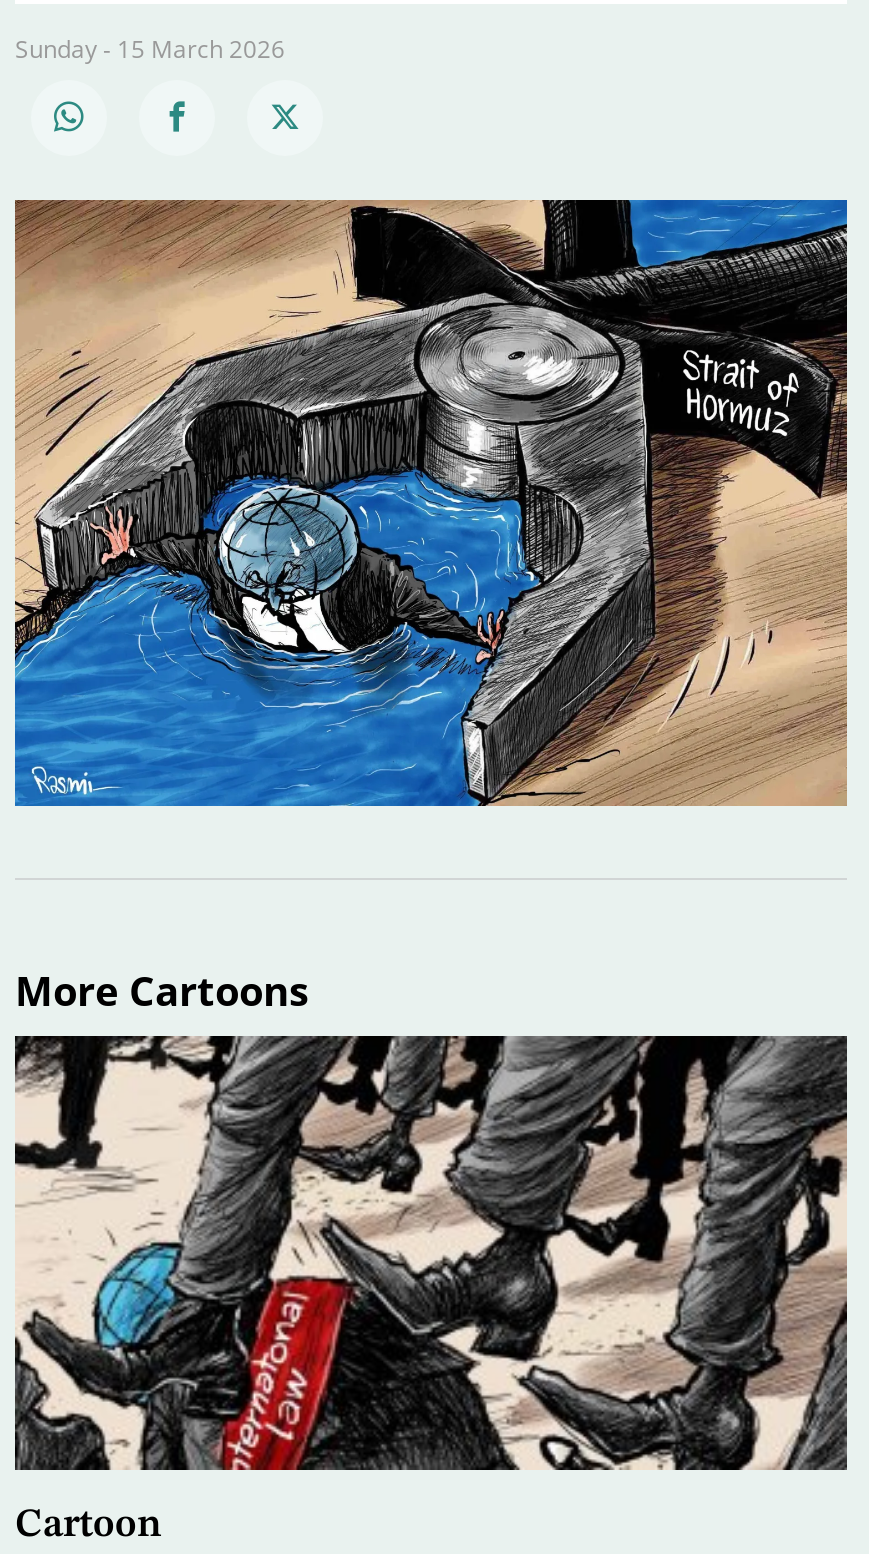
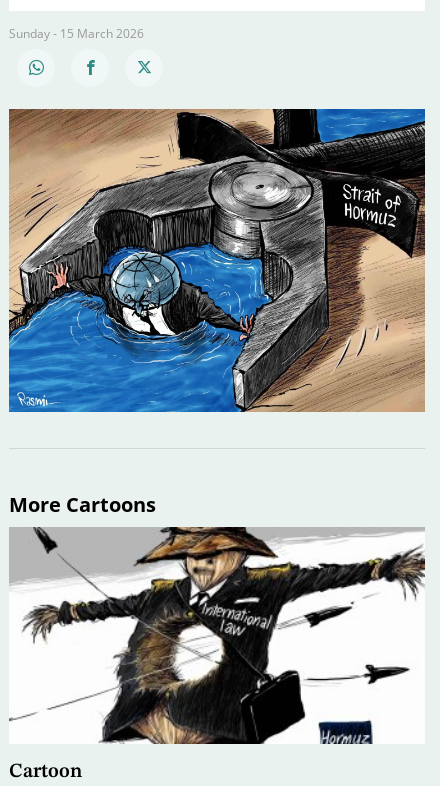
- [image]
+ [image]
